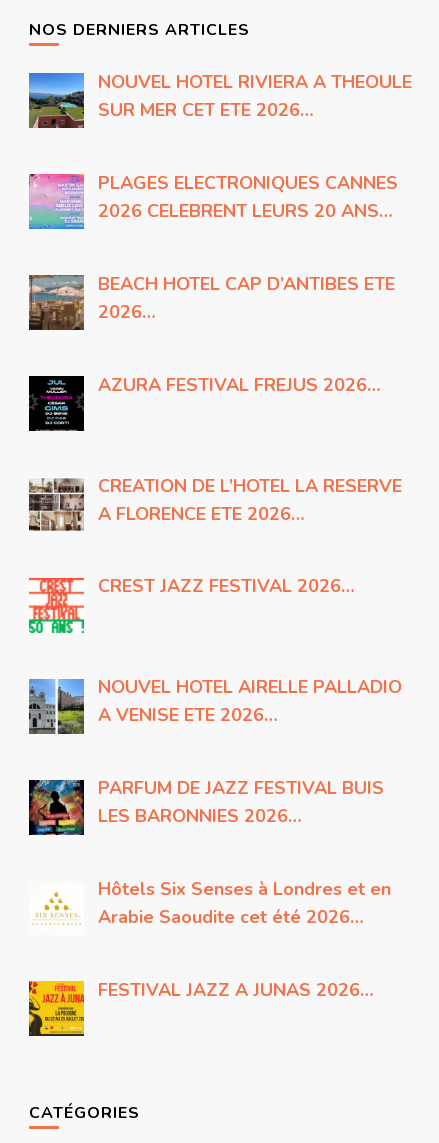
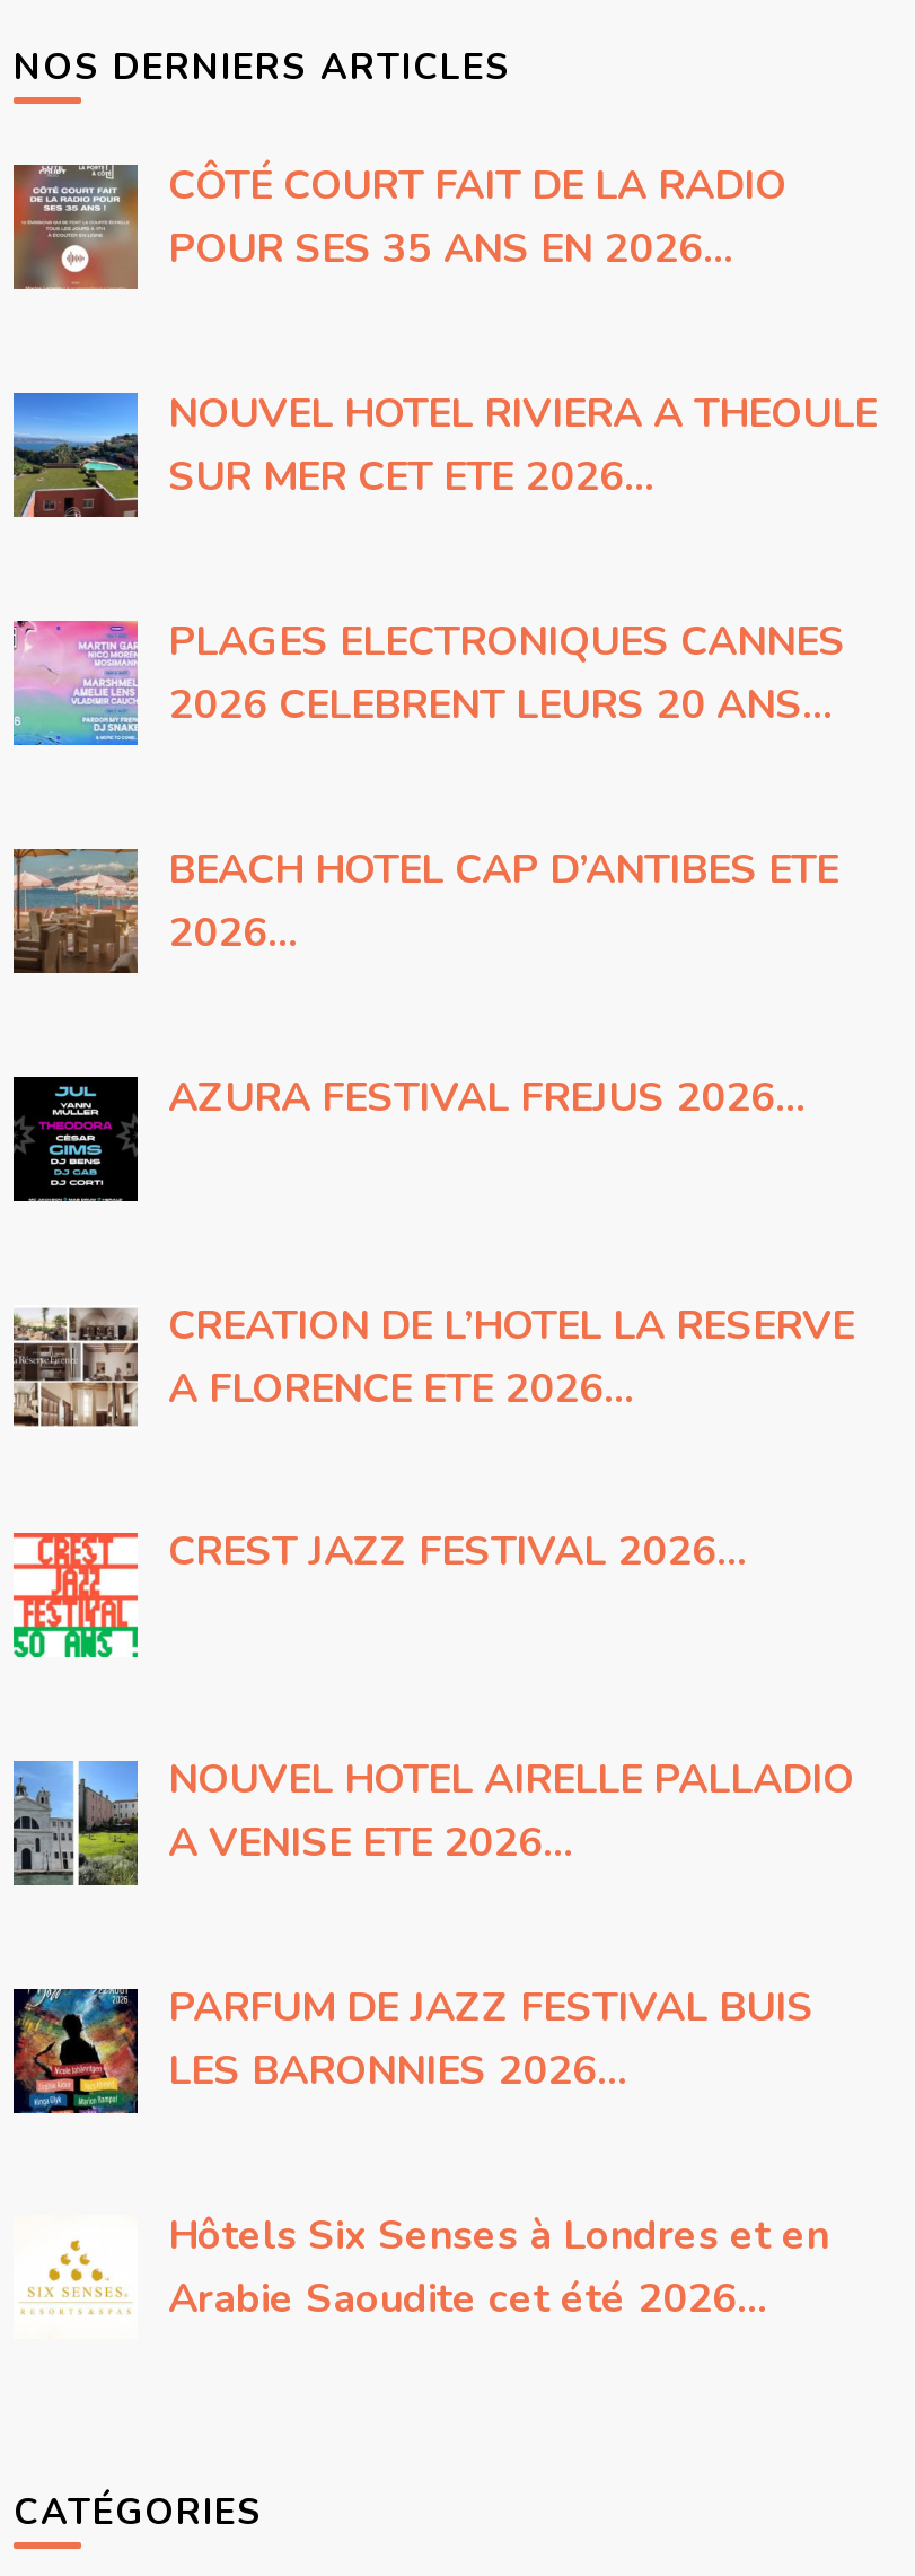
+ [image]
+ CÔTÉ COURT FAIT DE LA RADIO
+ POUR SES 35 ANS EN 2026…

moved down: [image] | NOUVEL HOTEL RIVIERA A THEOULE | SUR MER CET ETE 2026… | ... | Hôtels Six Senses à Londres et en | Arabie Saoudite cet été 2026…

- [image]
- FESTIVAL JAZZ A JUNAS 2026…
